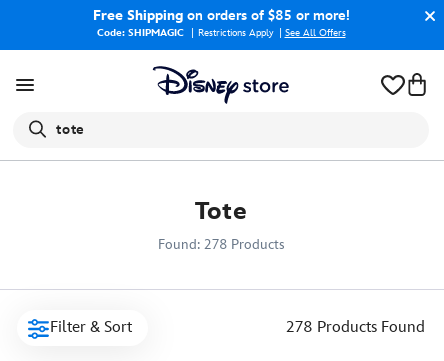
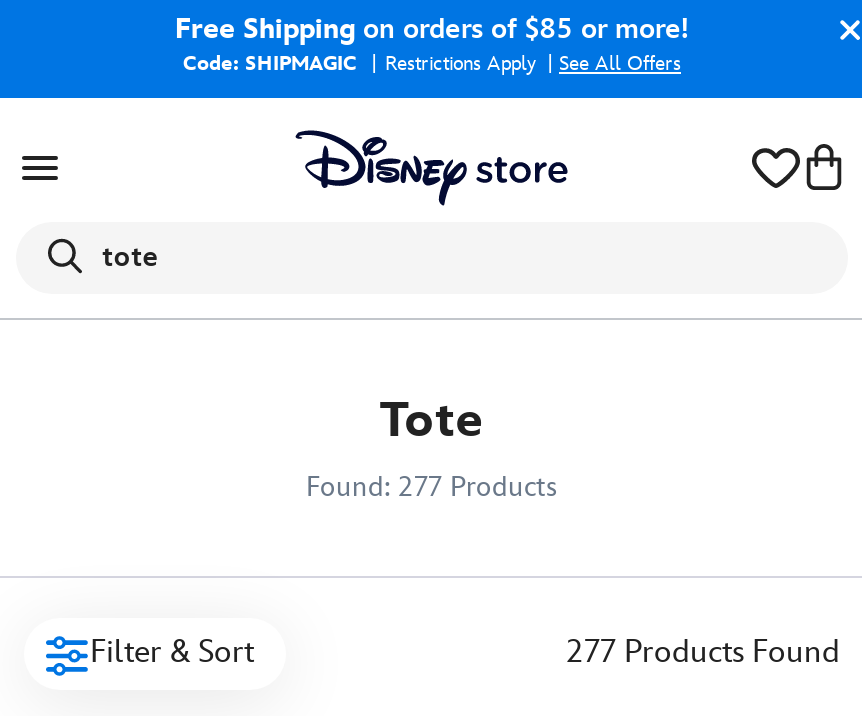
- Found: 278 Products
+ Found: 277 Products

- 278 Products Found
+ 277 Products Found
